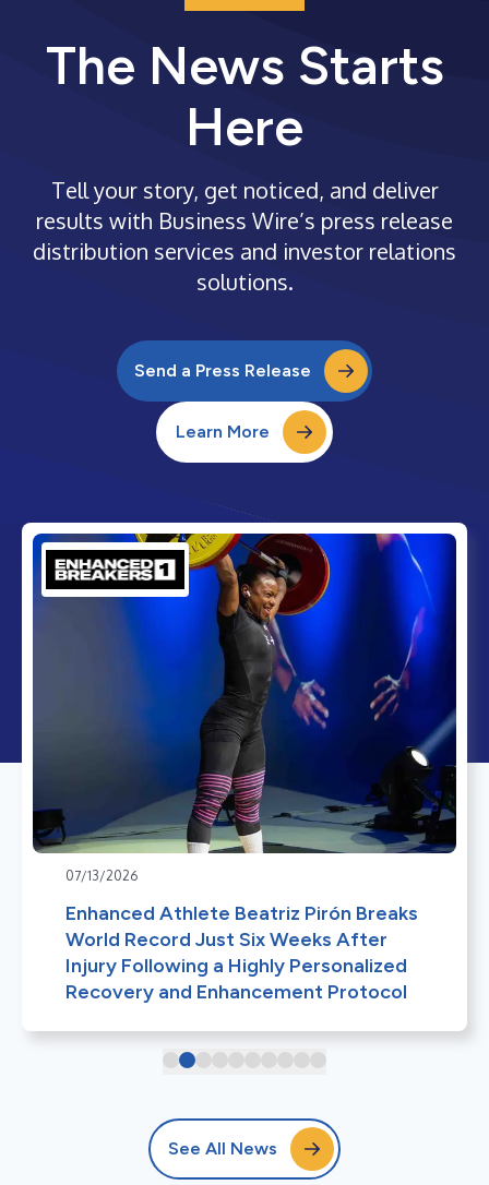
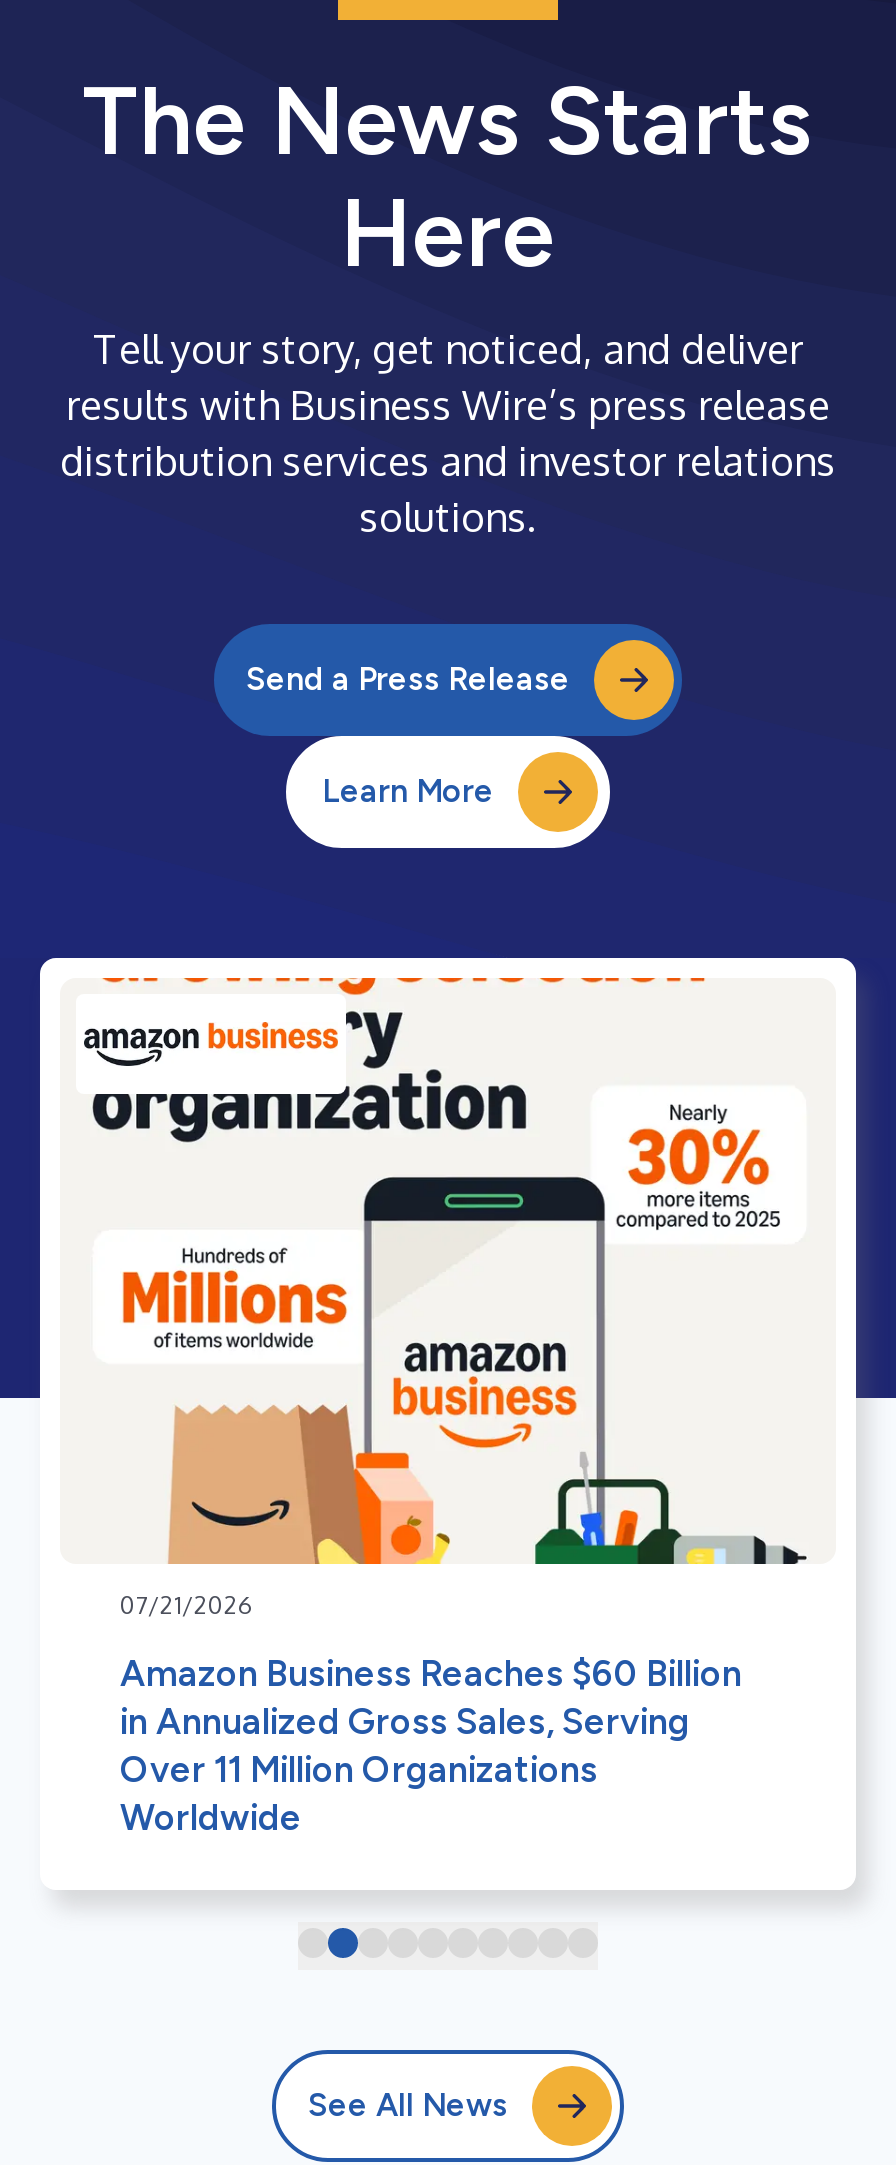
- [image]
- 07/13/2026
+ [image]
+ 07/21/2026

- Enhanced Athlete Beatriz Pirón Breaks
- World Record Just Six Weeks After
- Injury Following a Highly Personalized
- Recovery and Enhancement Protocol
+ Amazon Business Reaches $60 Billion
+ in Annualized Gross Sales, Serving
+ Over 11 Million Organizations
+ Worldwide
